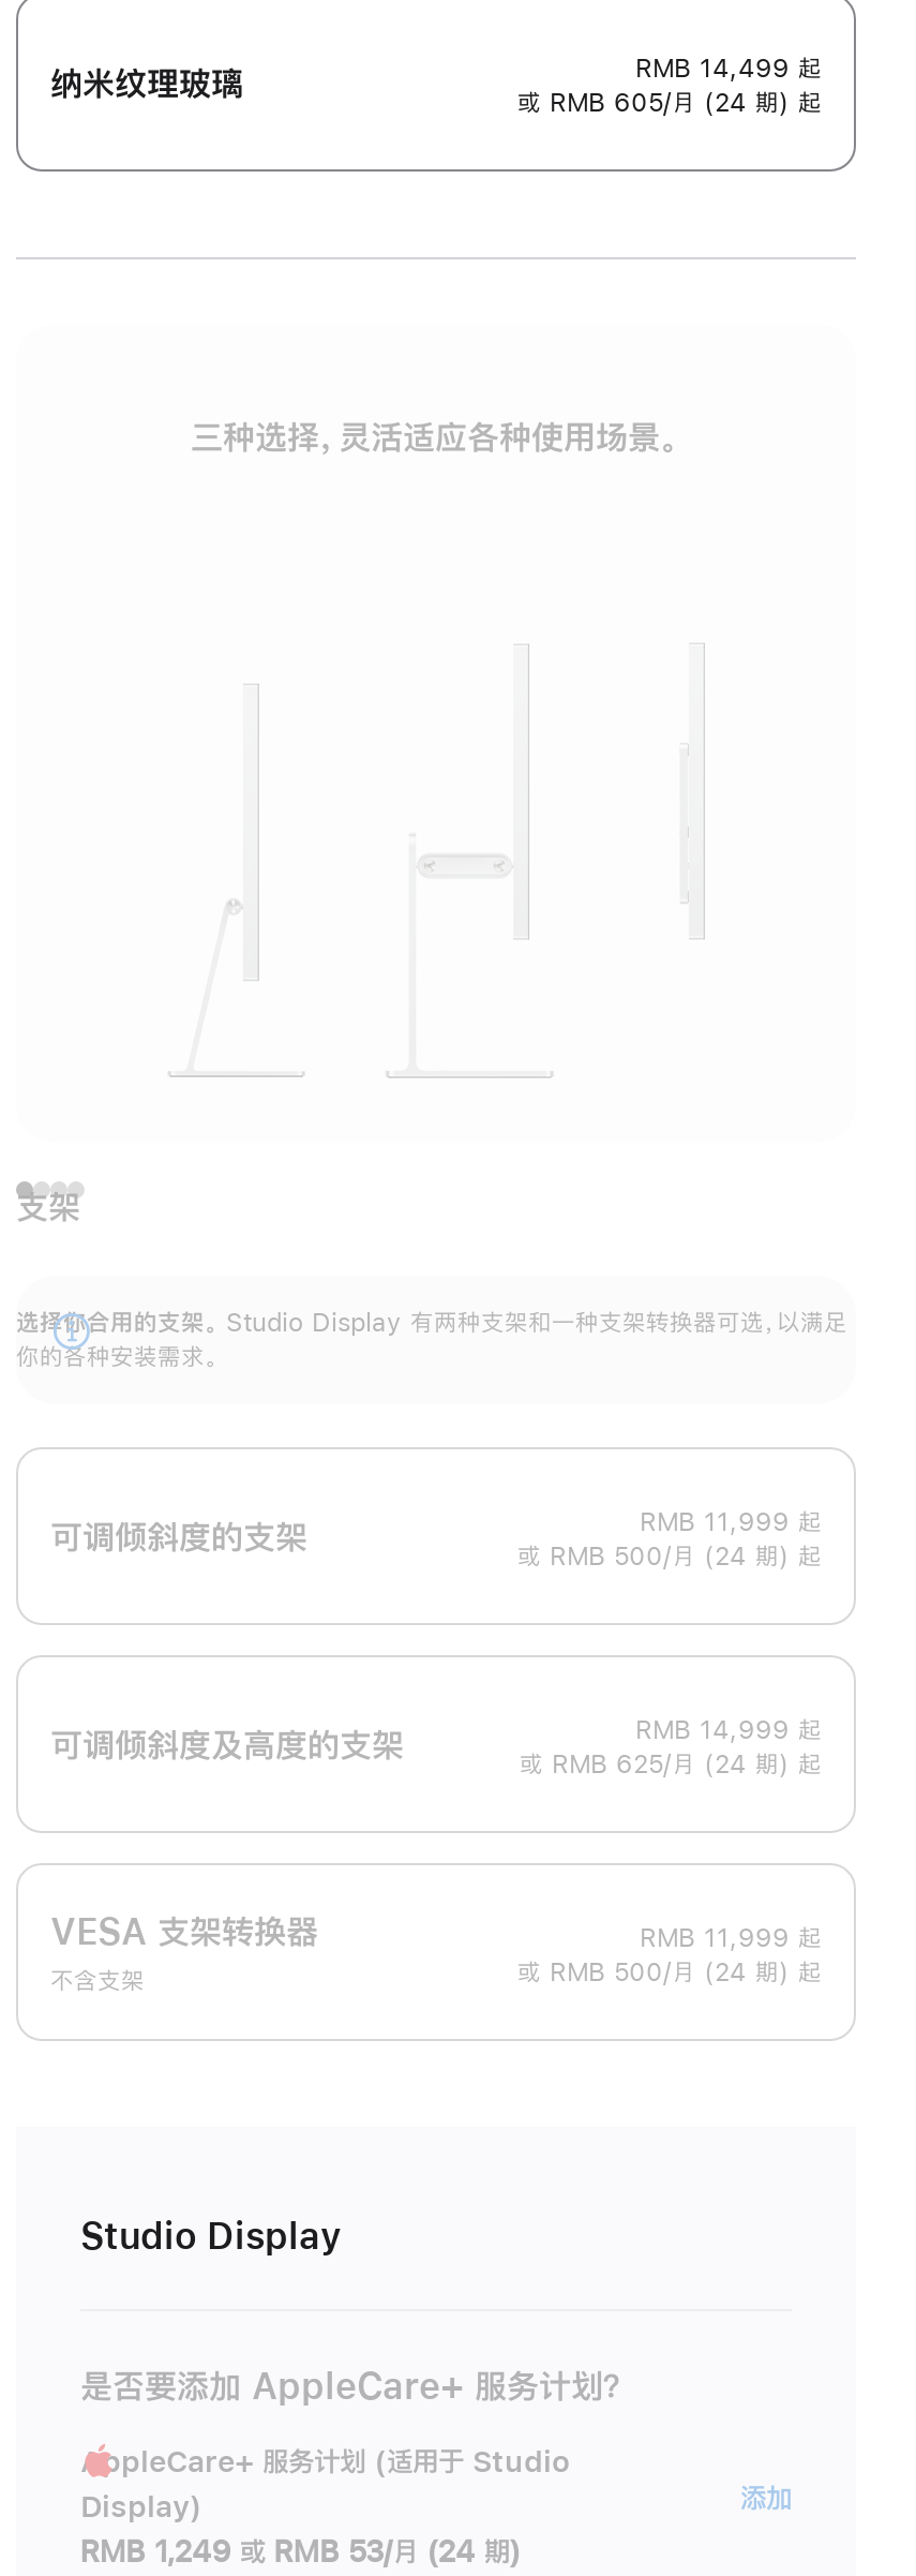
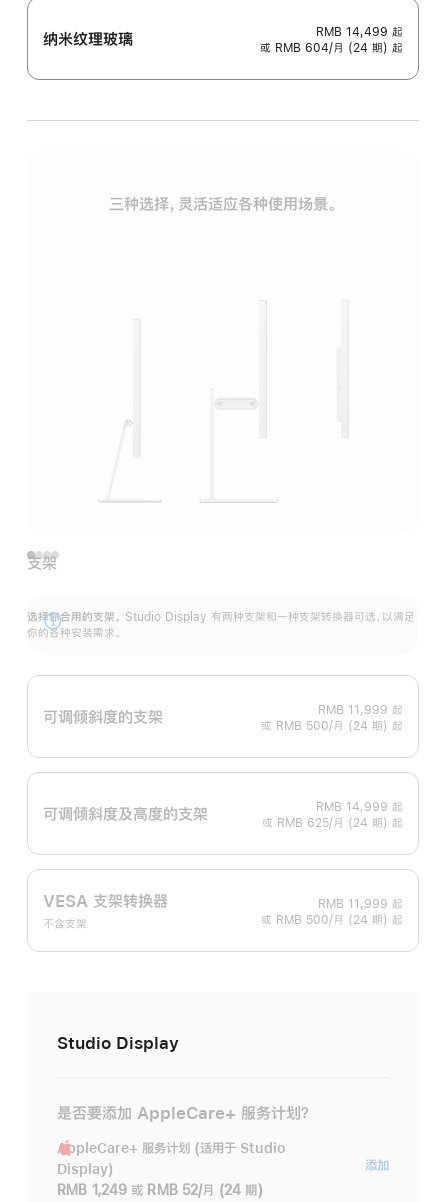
- 或 RMB 605/月 (24 期) 起
+ 或 RMB 604/月 (24 期) 起

- RMB 1,249 或 RMB 53/月 (24 期)
+ RMB 1,249 或 RMB 52/月 (24 期)
